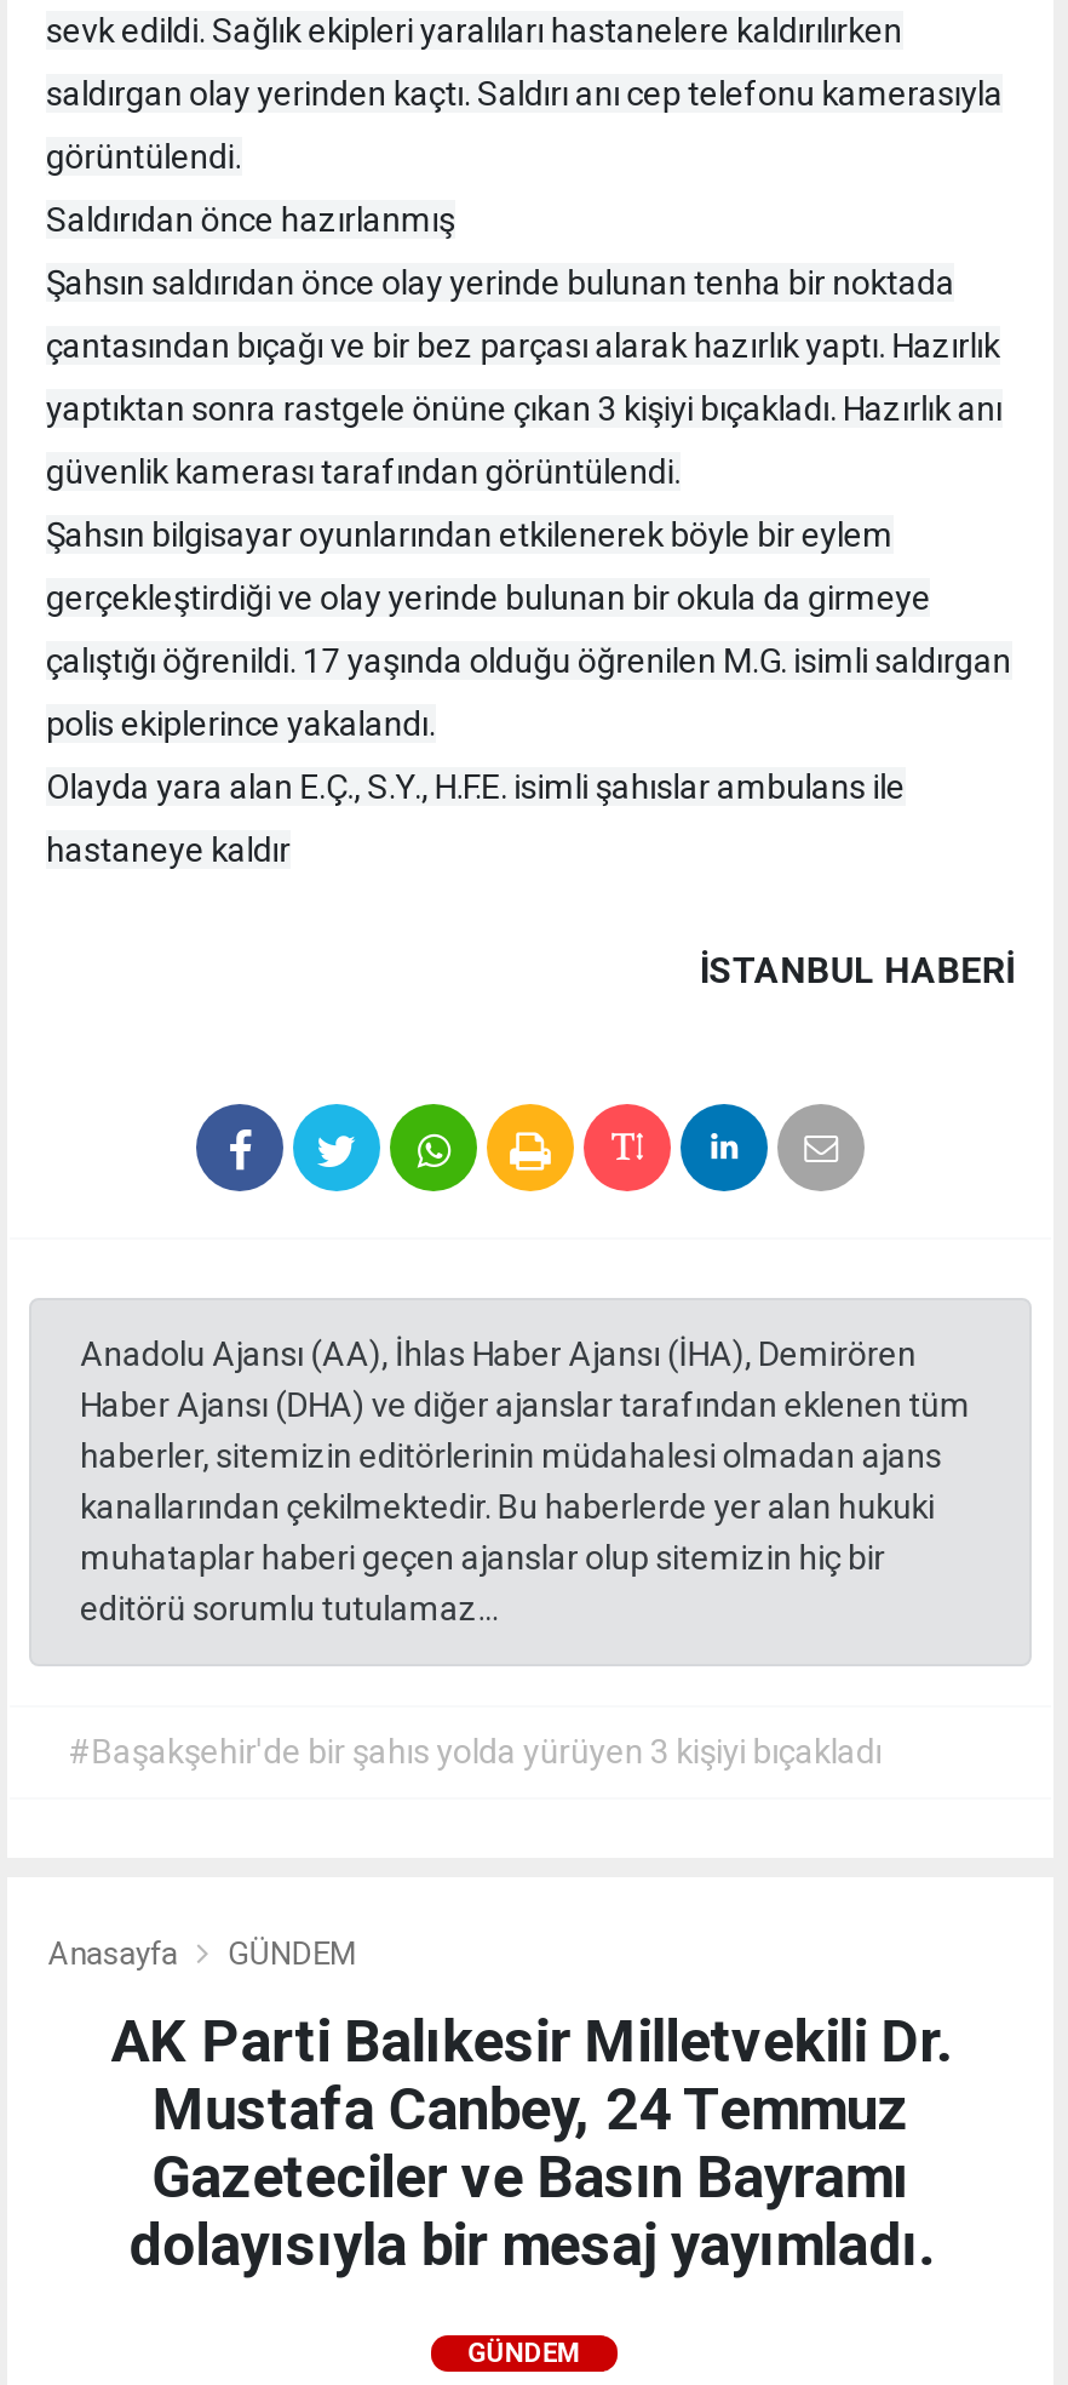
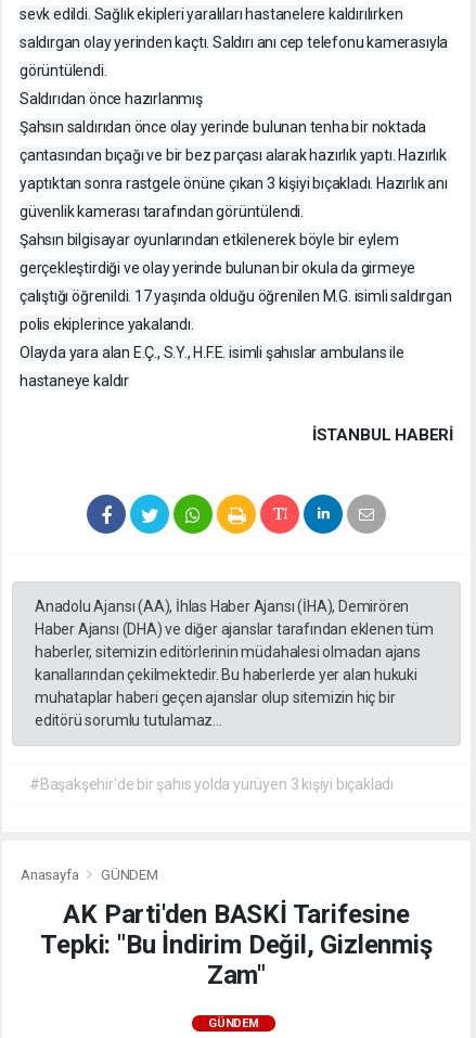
- AK Parti Balıkesir Milletvekili Dr.
- Mustafa Canbey, 24 Temmuz
- Gazeteciler ve Basın Bayramı
- dolayısıyla bir mesaj yayımladı.
+ AK Parti'den BASKİ Tarifesine
+ Tepki: "Bu İndirim Değil, Gizlenmiş
+ Zam"
